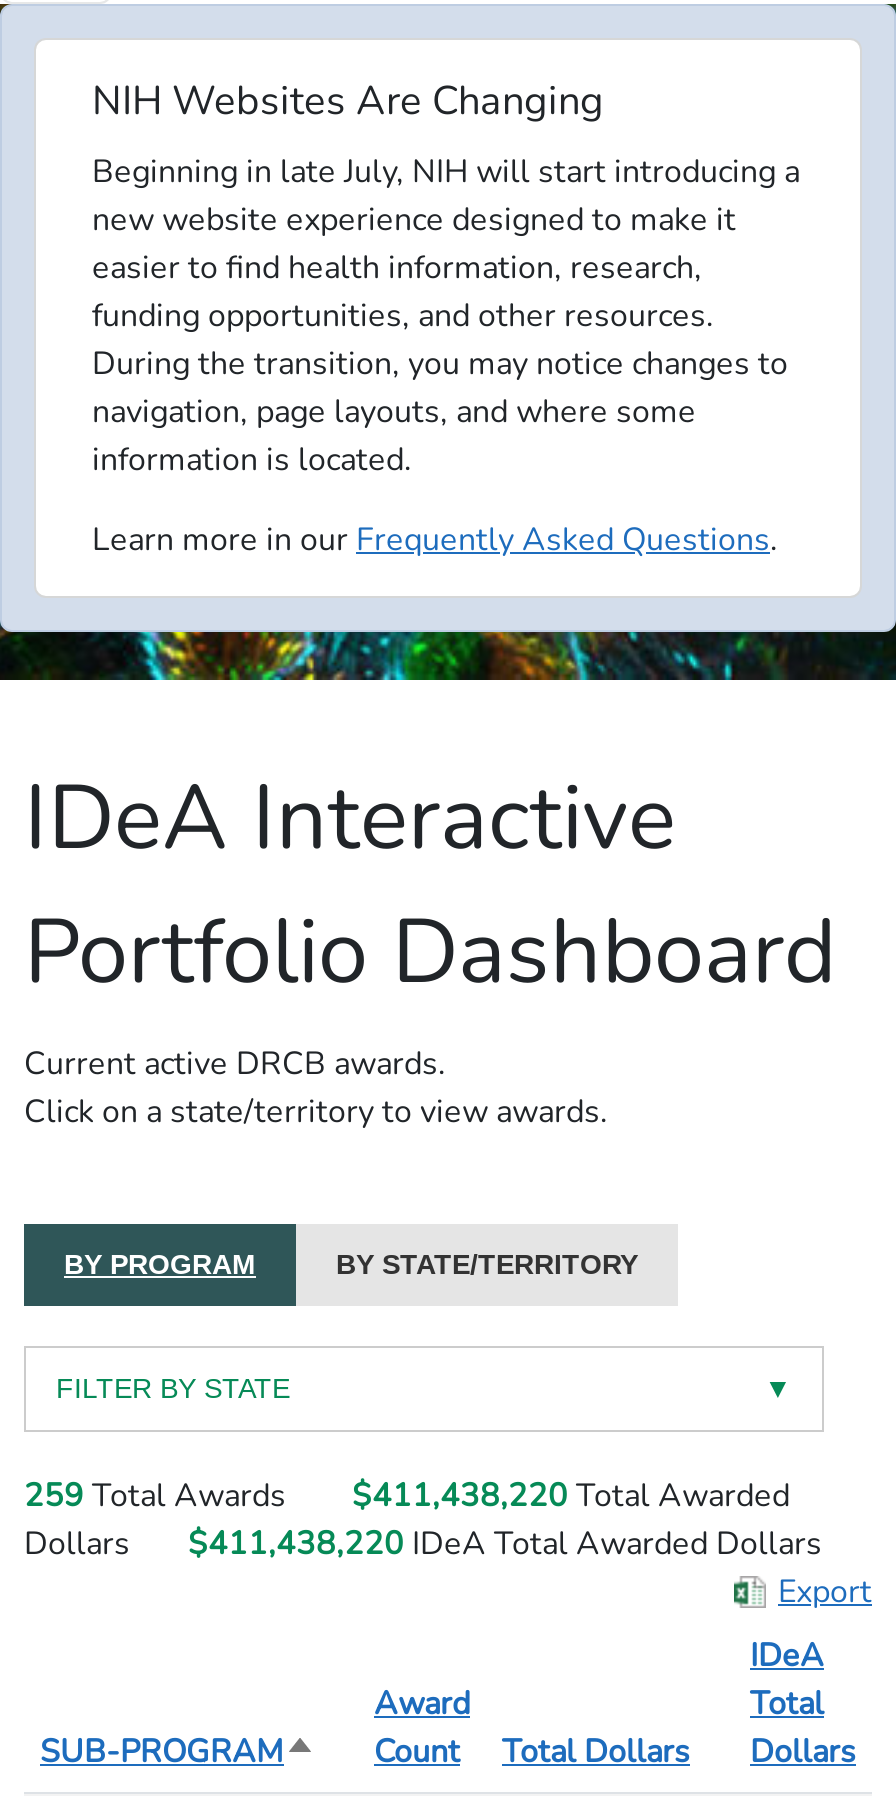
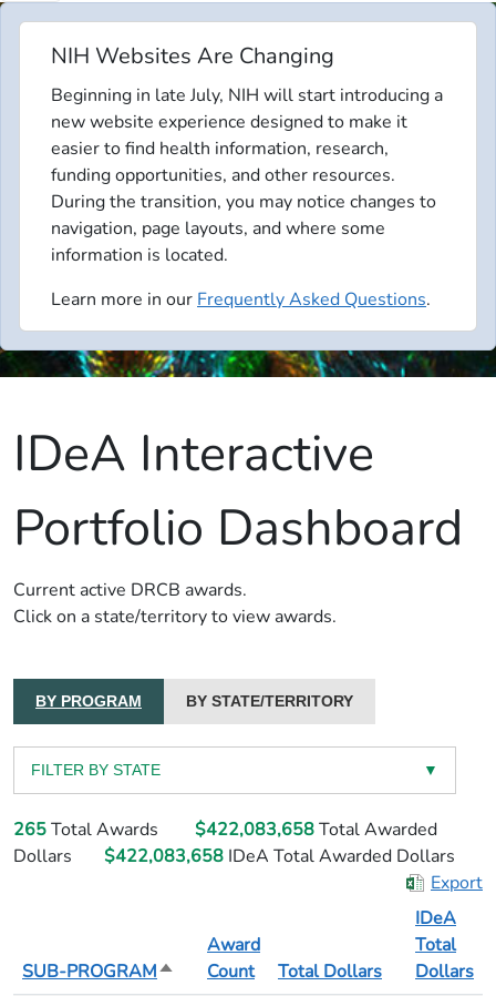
- 259 Total Awards
+ 265 Total Awards

- $411,438,220 Total Awarded
+ $422,083,658 Total Awarded

- $411,438,220 IDeA Total Awarded Dollars
+ $422,083,658 IDeA Total Awarded Dollars
